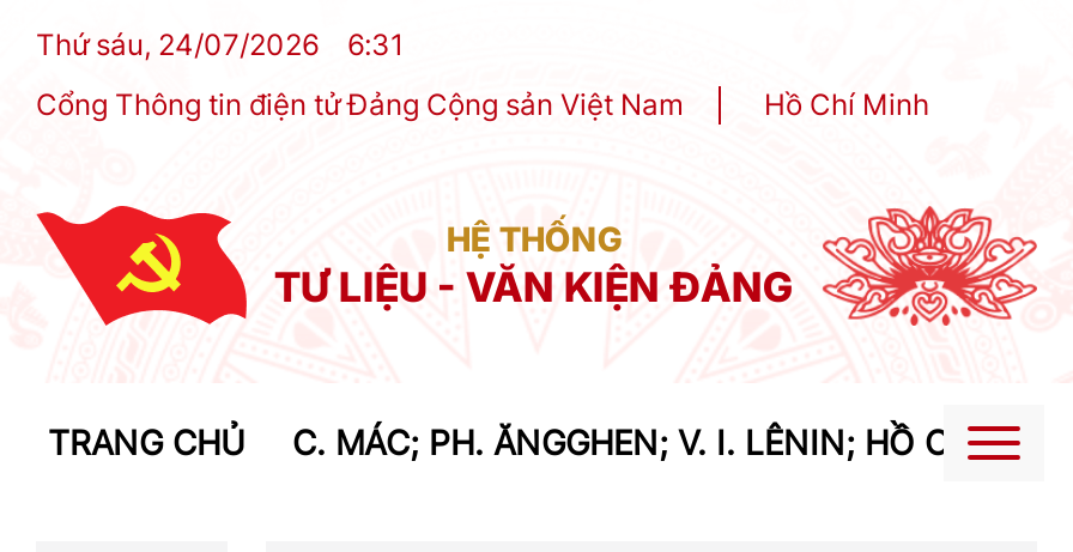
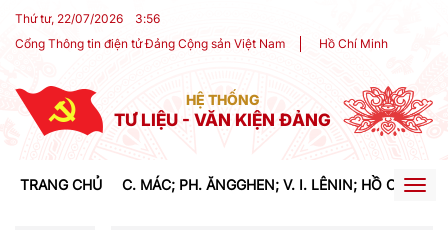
- Thứ sáu, 24/07/2026
+ Thứ tư, 22/07/2026

- 6:31
+ 3:56
